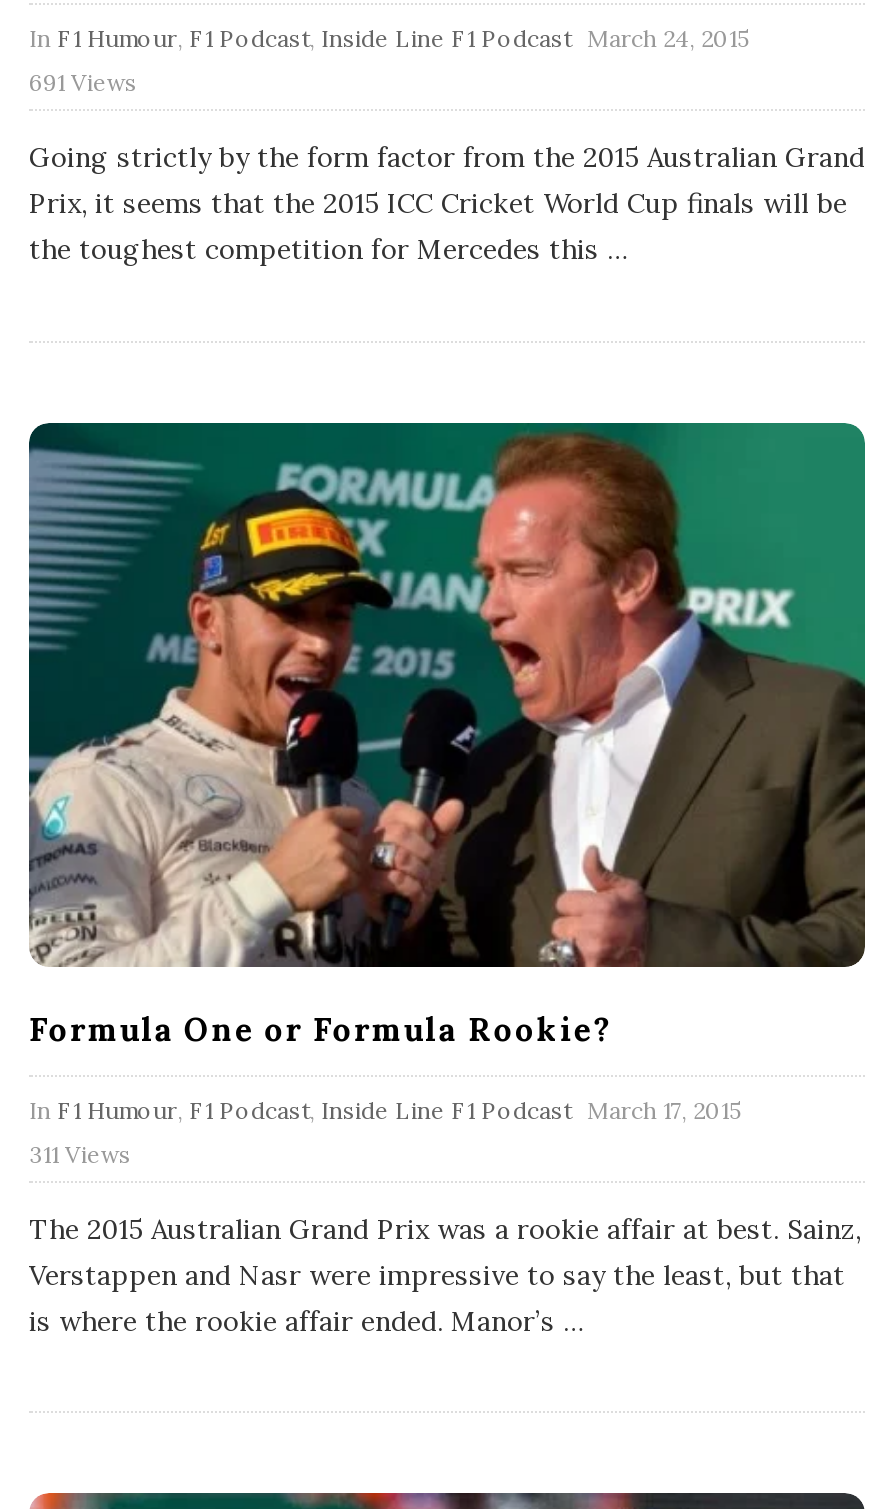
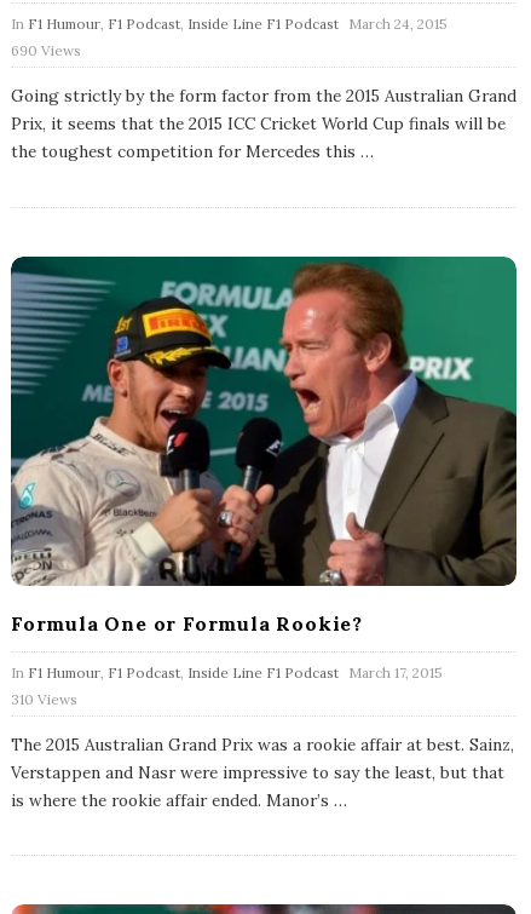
- 691 Views
+ 690 Views

- 311 Views
+ 310 Views
